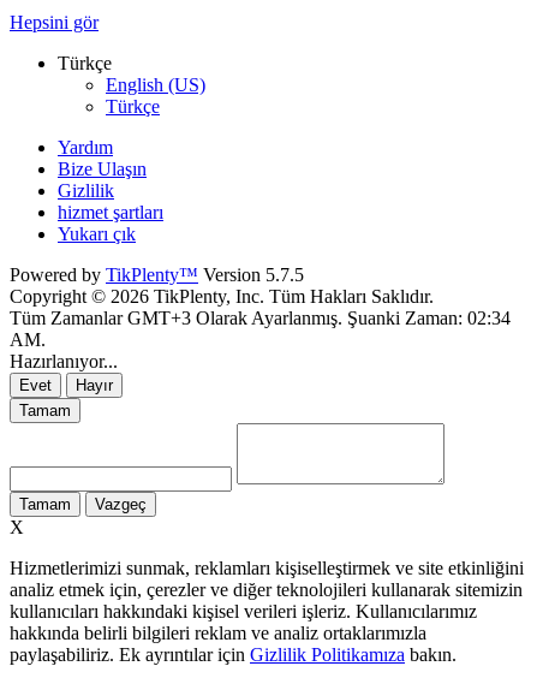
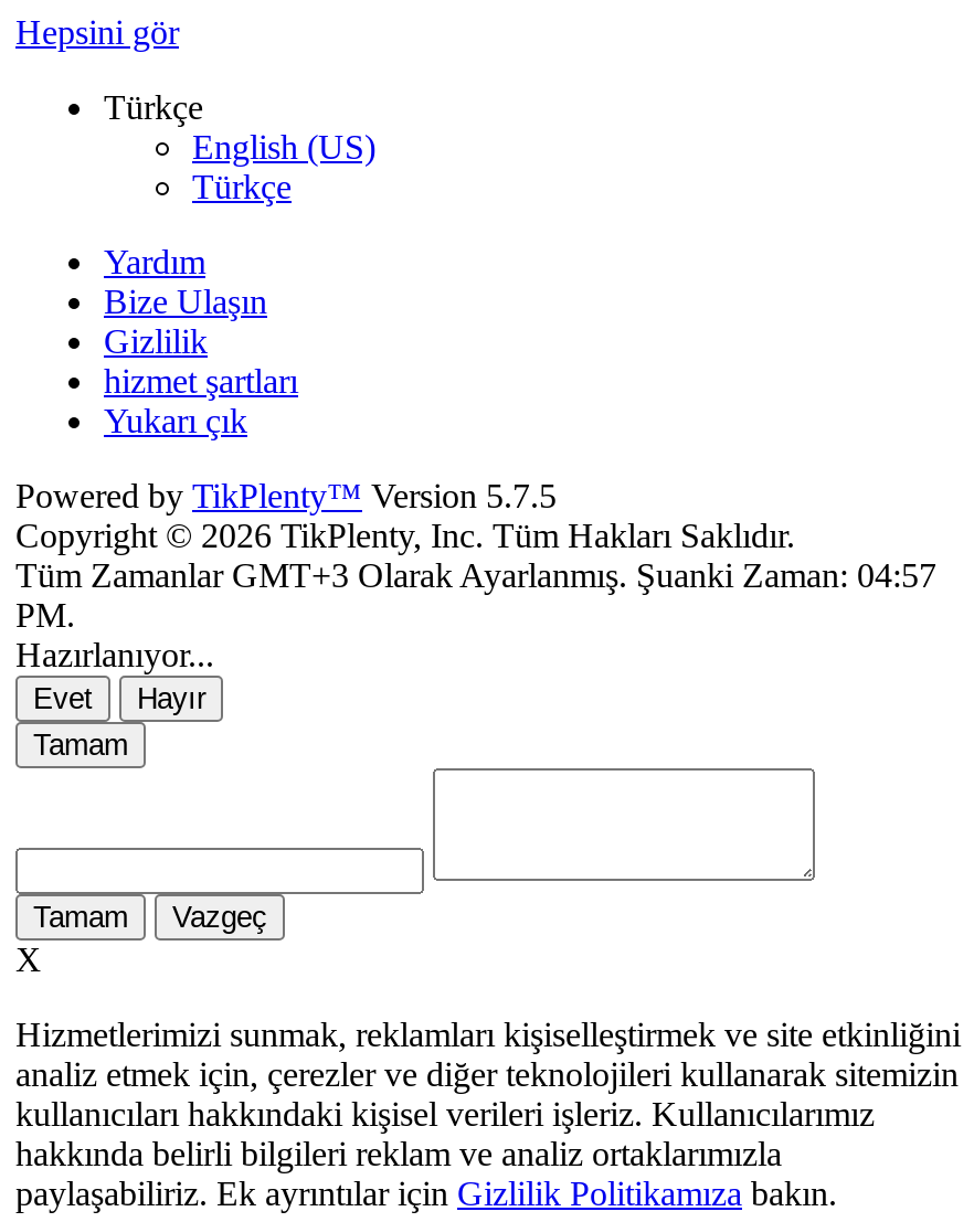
- Tüm Zamanlar GMT+3 Olarak Ayarlanmış. Şuanki Zaman: 02:34
- AM.
+ Tüm Zamanlar GMT+3 Olarak Ayarlanmış. Şuanki Zaman: 04:57
+ PM.
